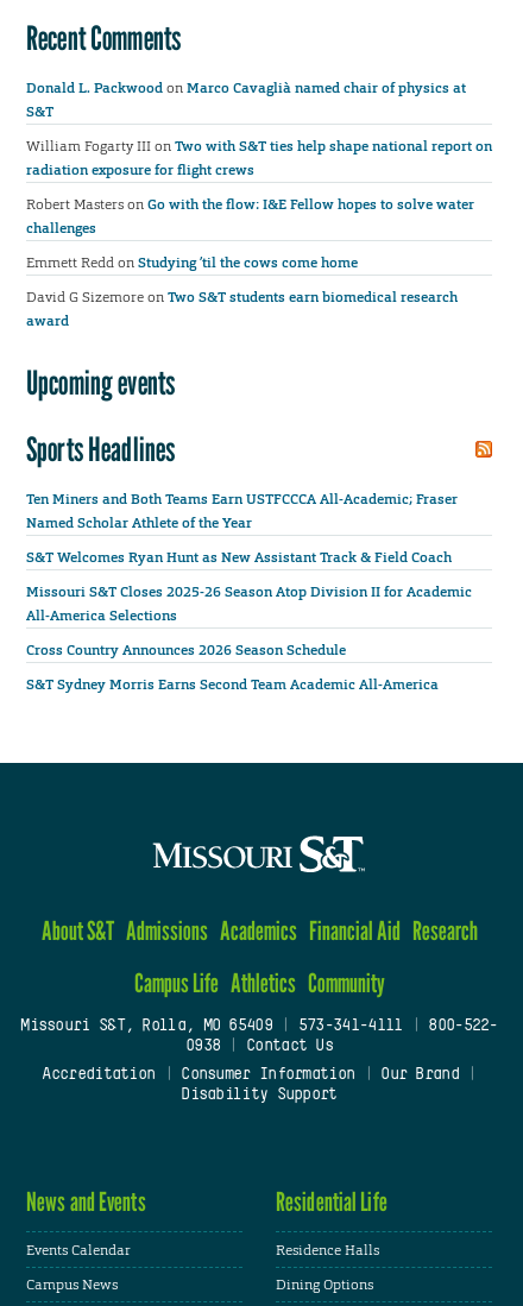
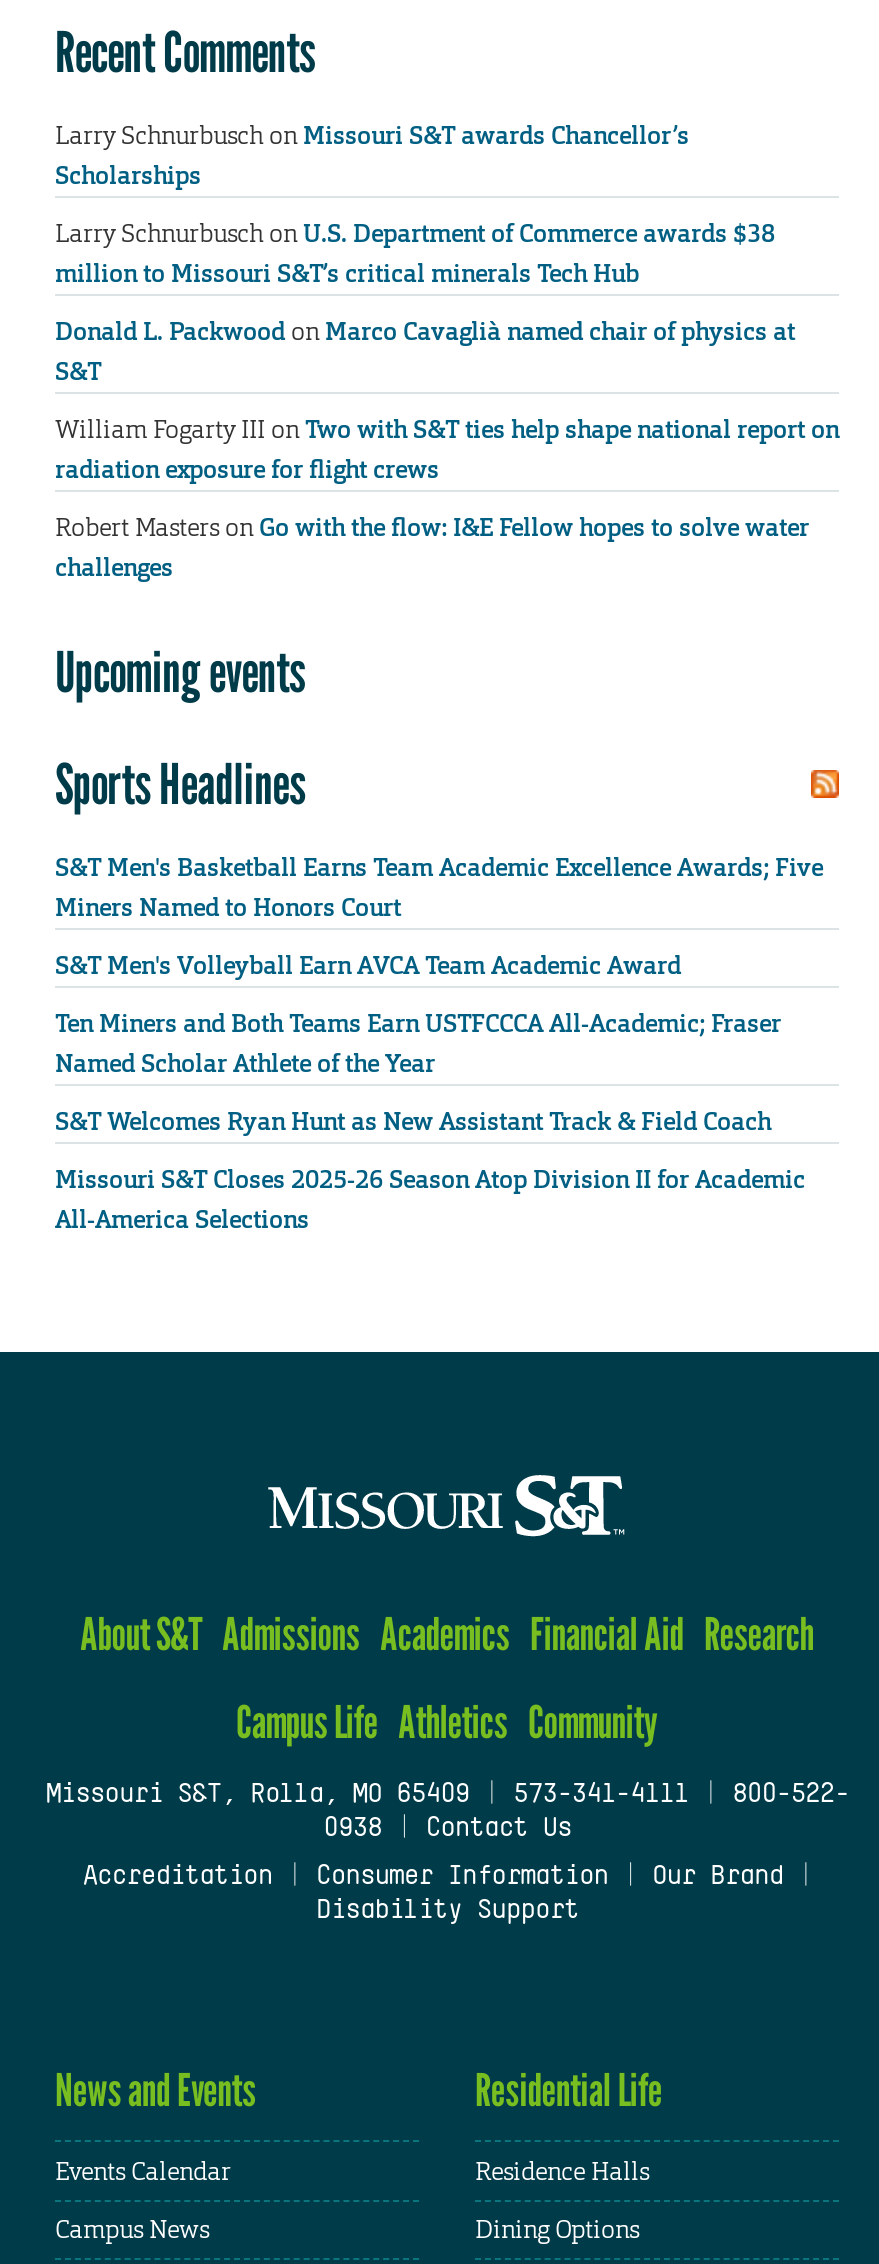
+ Larry Schnurbusch on Missouri S&T awards Chancellor’s
+ Scholarships
+ Larry Schnurbusch on U.S. Department of Commerce awards $38
+ million to Missouri S&T’s critical minerals Tech Hub

moved down: Donald L. Packwood on Marco Cavaglià named chair of physics at | S&T | William Fogarty III on Two with S&T ties help shape national report on | radiation exposure for flight crews | Robert Masters on Go with the flow: I&E Fellow hopes to solve water | challenges

- Emmett Redd on Studying ’til the cows come home
- David G Sizemore on Two S&T students earn biomedical research
- award

+ S&T Men's Basketball Earns Team Academic Excellence Awards; Five
+ Miners Named to Honors Court
+ S&T Men's Volleyball Earn AVCA Team Academic Award

moved down: Ten Miners and Both Teams Earn USTFCCCA All-Academic; Fraser | Named Scholar Athlete of the Year | S&T Welcomes Ryan Hunt as New Assistant Track & Field Coach | Missouri S&T Closes 2025-26 Season Atop Division II for Academic | All-America Selections

- Cross Country Announces 2026 Season Schedule
- S&T Sydney Morris Earns Second Team Academic All-America
